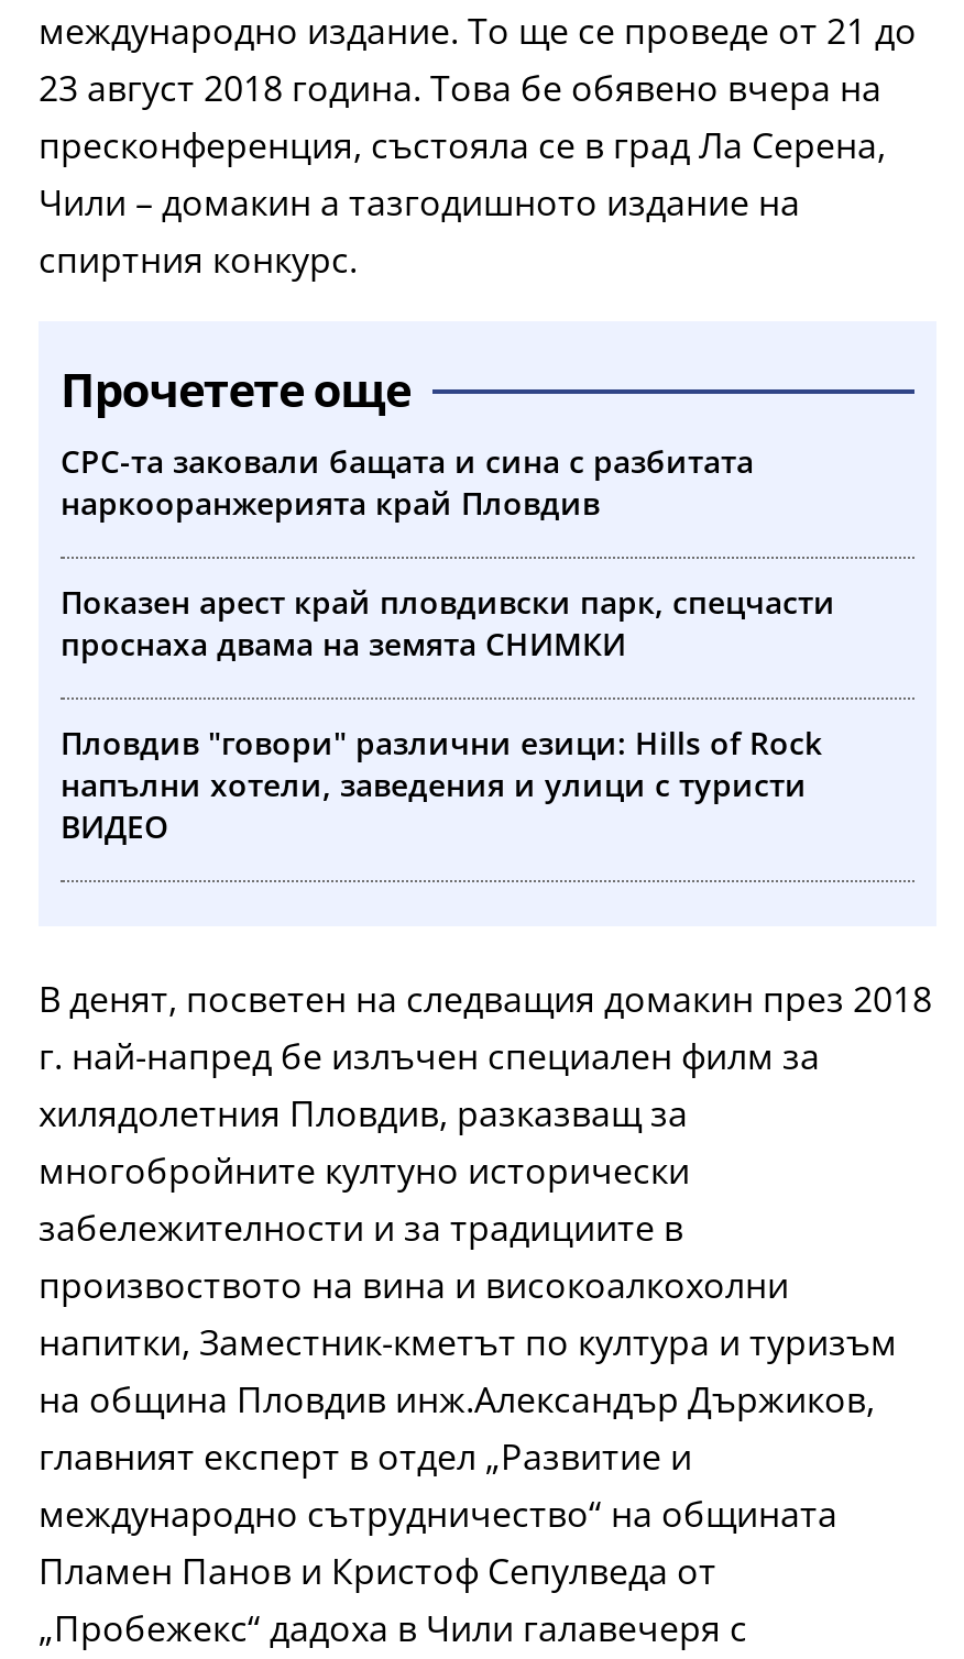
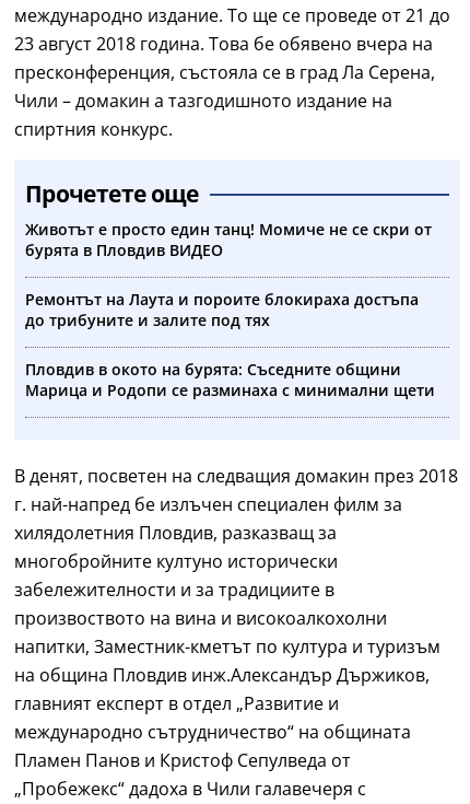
- СРС-та заковали бащата и сина с разбитата
- наркооранжерията край Пловдив
+ Животът е просто един танц! Момиче не се скри от
+ бурята в Пловдив ВИДЕО

- Показен арест край пловдивски парк, спецчасти
- проснаха двама на земята СНИМКИ
+ Ремонтът на Лаута и пороите блокираха достъпа
+ до трибуните и залите под тях

- Пловдив "говори" различни езици: Hills of Rock
- напълни хотели, заведения и улици с туристи
- ВИДЕО
+ Пловдив в окото на бурята: Съседните общини
+ Марица и Родопи се разминаха с минимални щети
